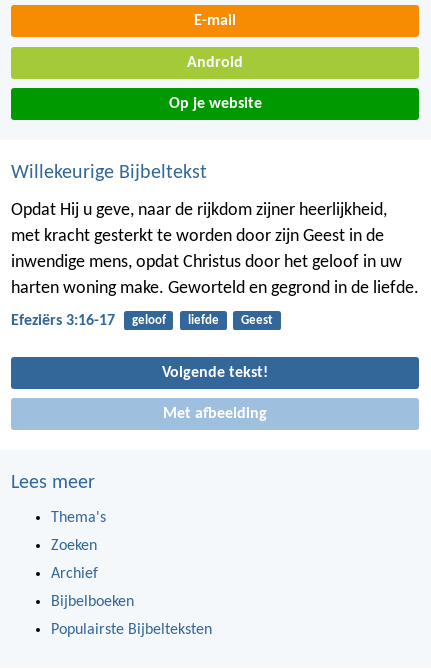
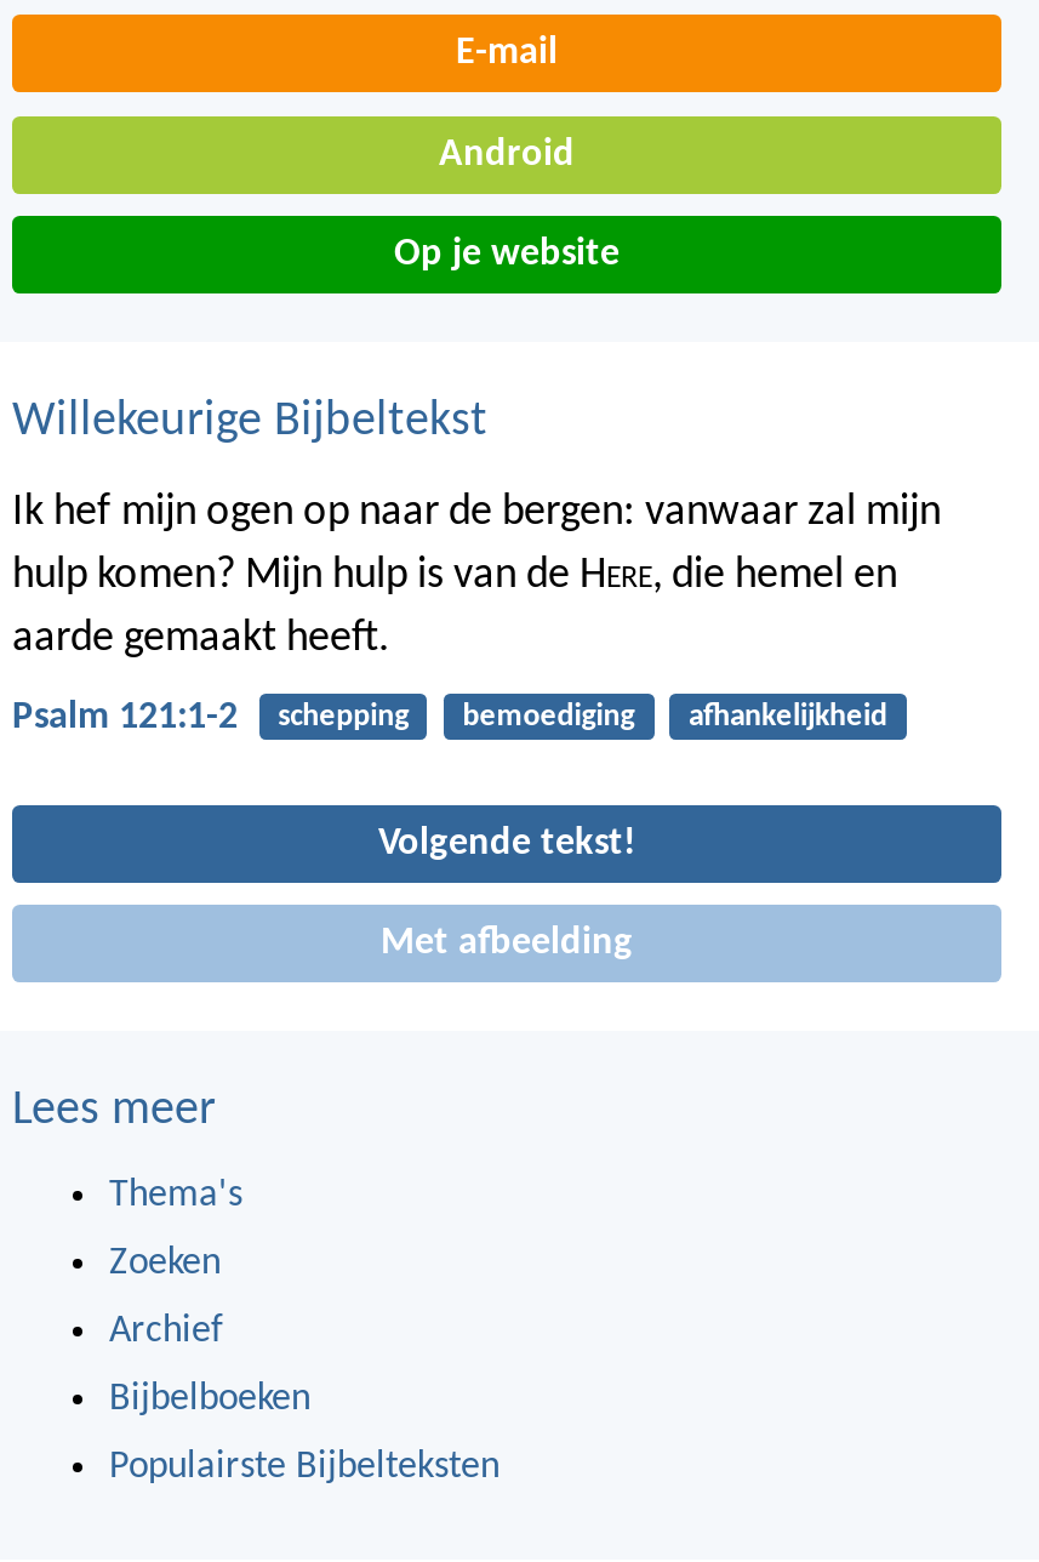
- Opdat Hij u geve, naar de rijkdom zijner heerlijkheid,
- met kracht gesterkt te worden door zijn Geest in de
- inwendige mens, opdat Christus door het geloof in uw
- harten woning make. Geworteld en gegrond in de liefde.
+ Ik hef mijn ogen op naar de bergen: vanwaar zal mijn
+ hulp komen? Mijn hulp is van de Here, die hemel en
+ aarde gemaakt heeft.

- Efeziërs 3:16-17
- geloof
- liefde
- Geest
+ Psalm 121:1-2
+ schepping
+ bemoediging
+ afhankelijkheid
